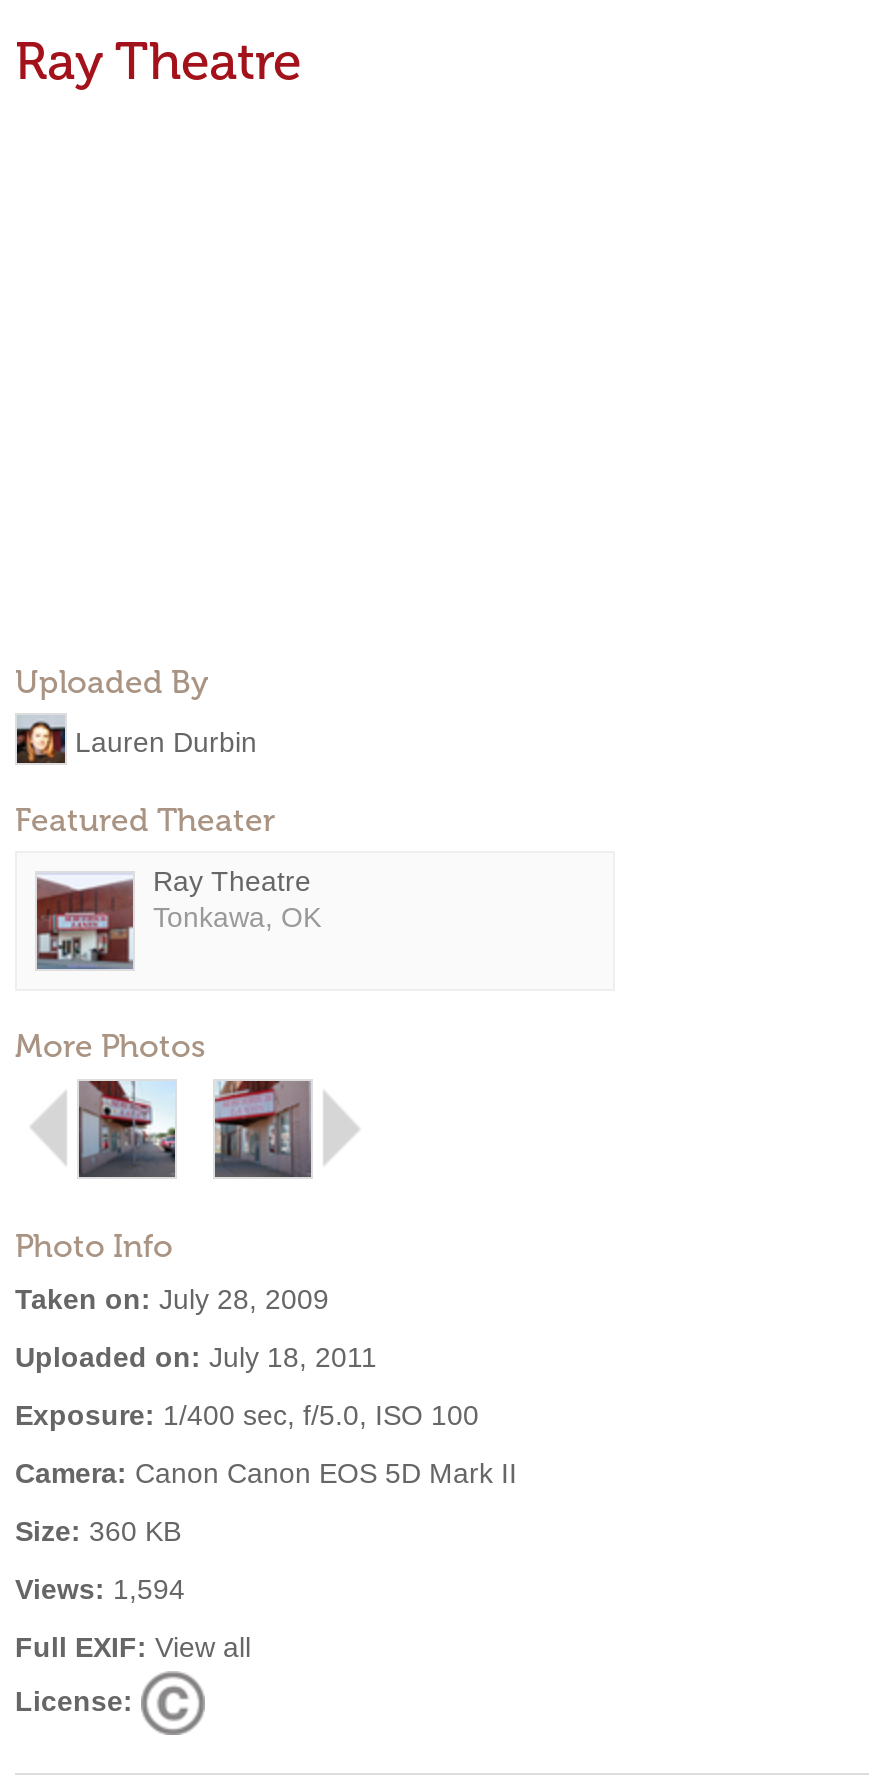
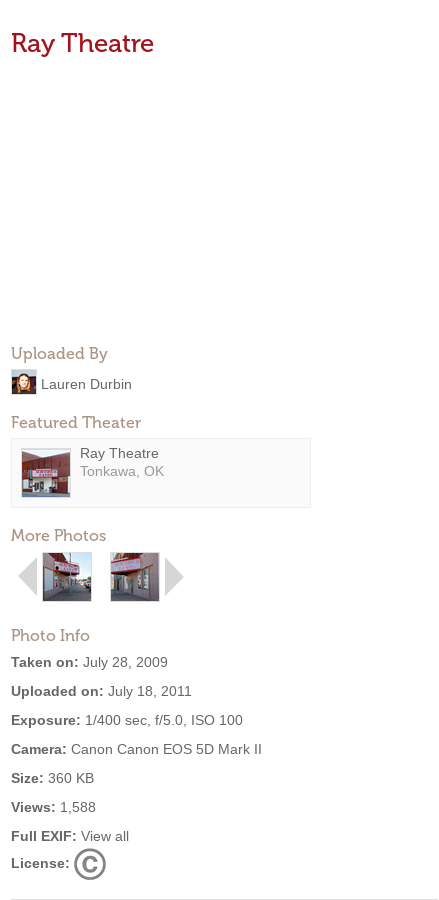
- Views: 1,594
+ Views: 1,588
